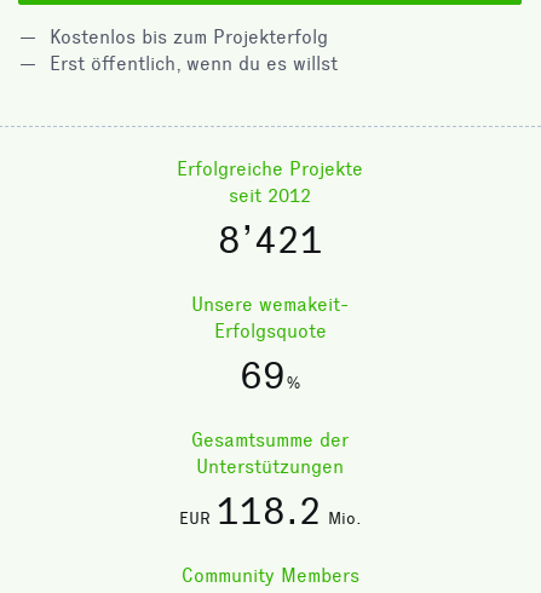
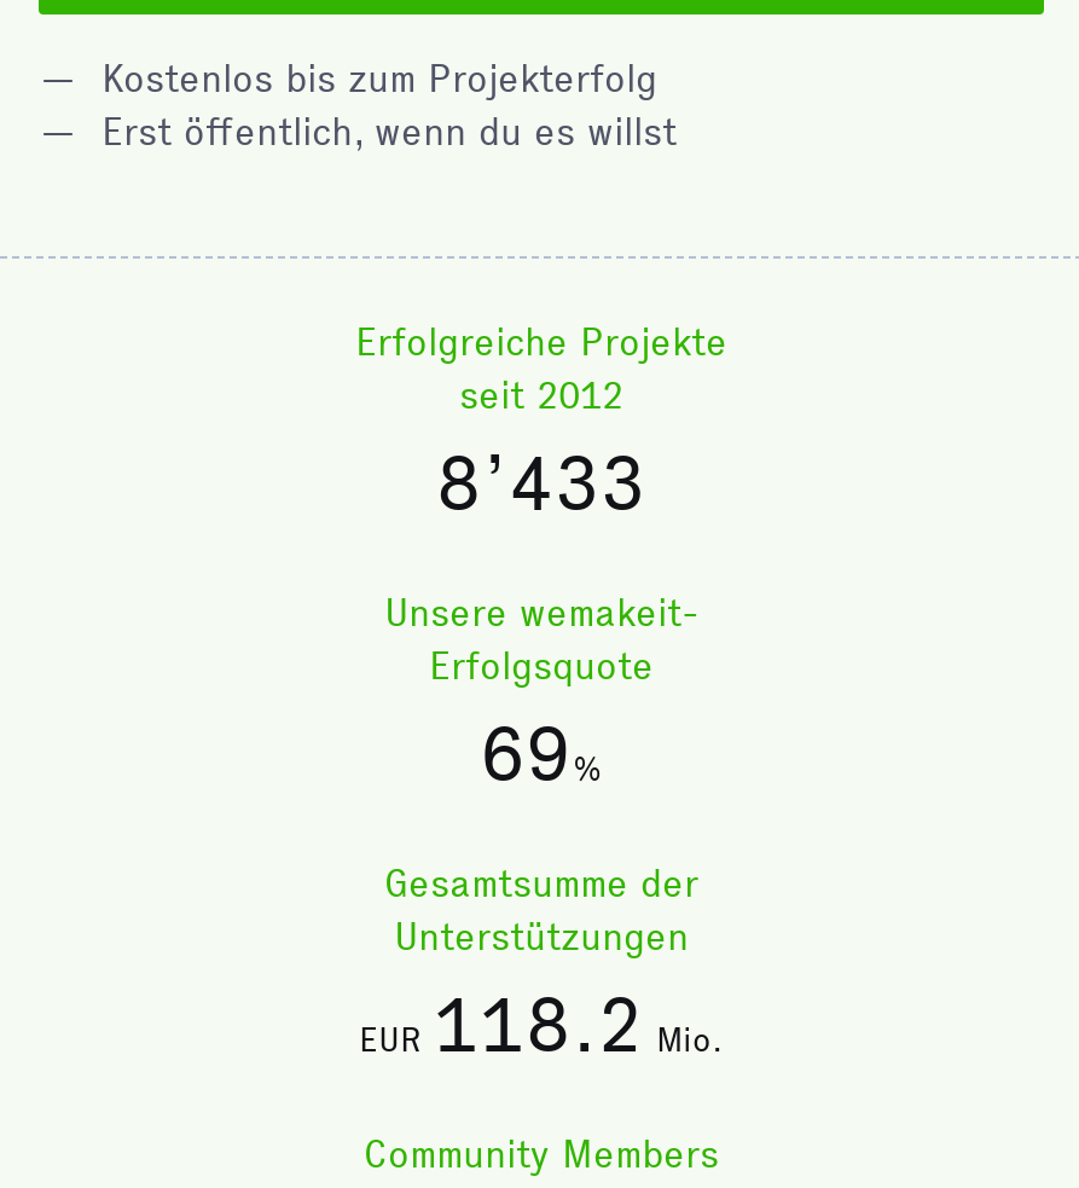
- 8’421
+ 8’433
